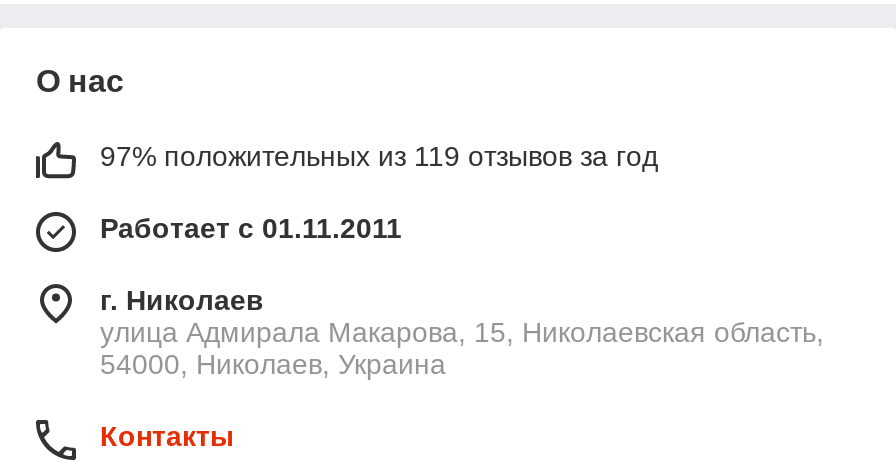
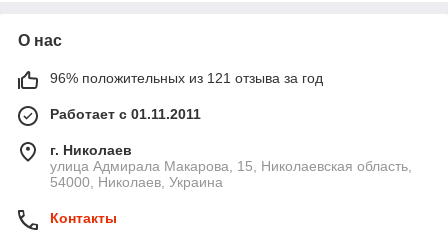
- 97% положительных из 119 отзывов за год
+ 96% положительных из 121 отзыва за год
